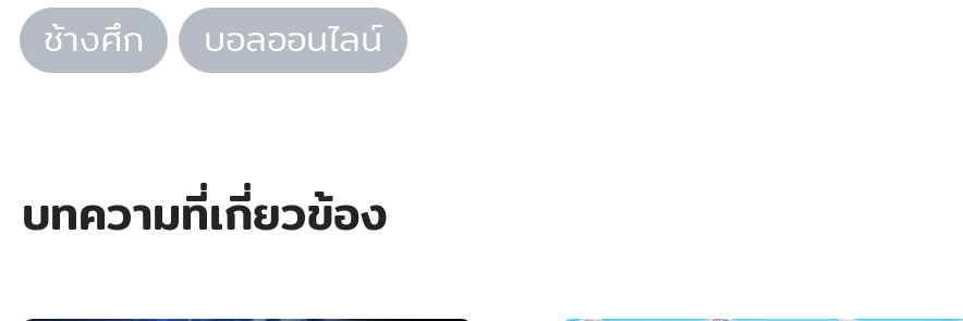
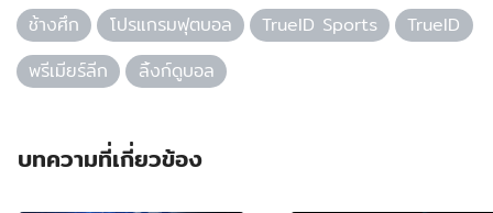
- บอลออนไลน์
+ โปรแกรมฟุตบอล
+ TrueID Sports
+ TrueID
+ พรีเมียร์ลีก
+ ลิ้งก์ดูบอล
